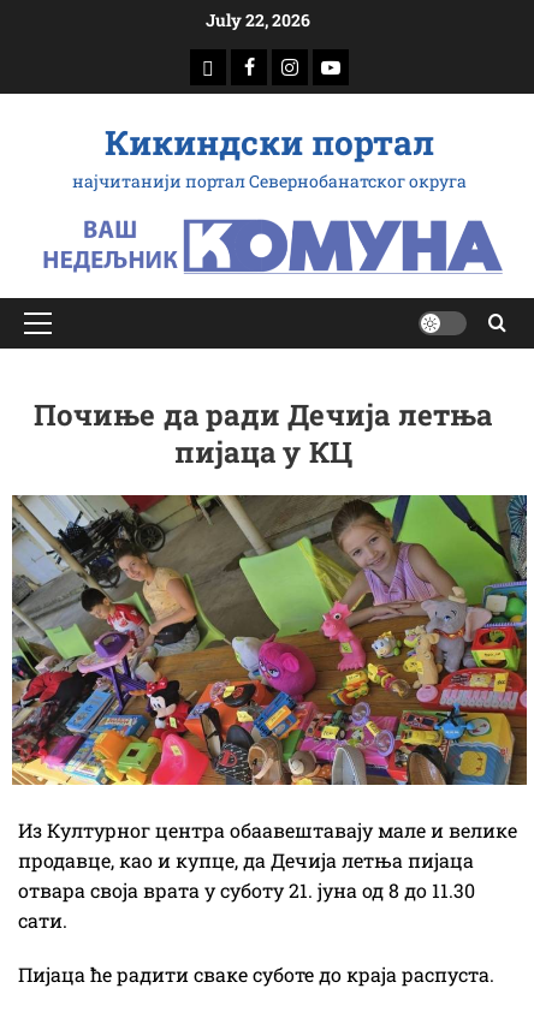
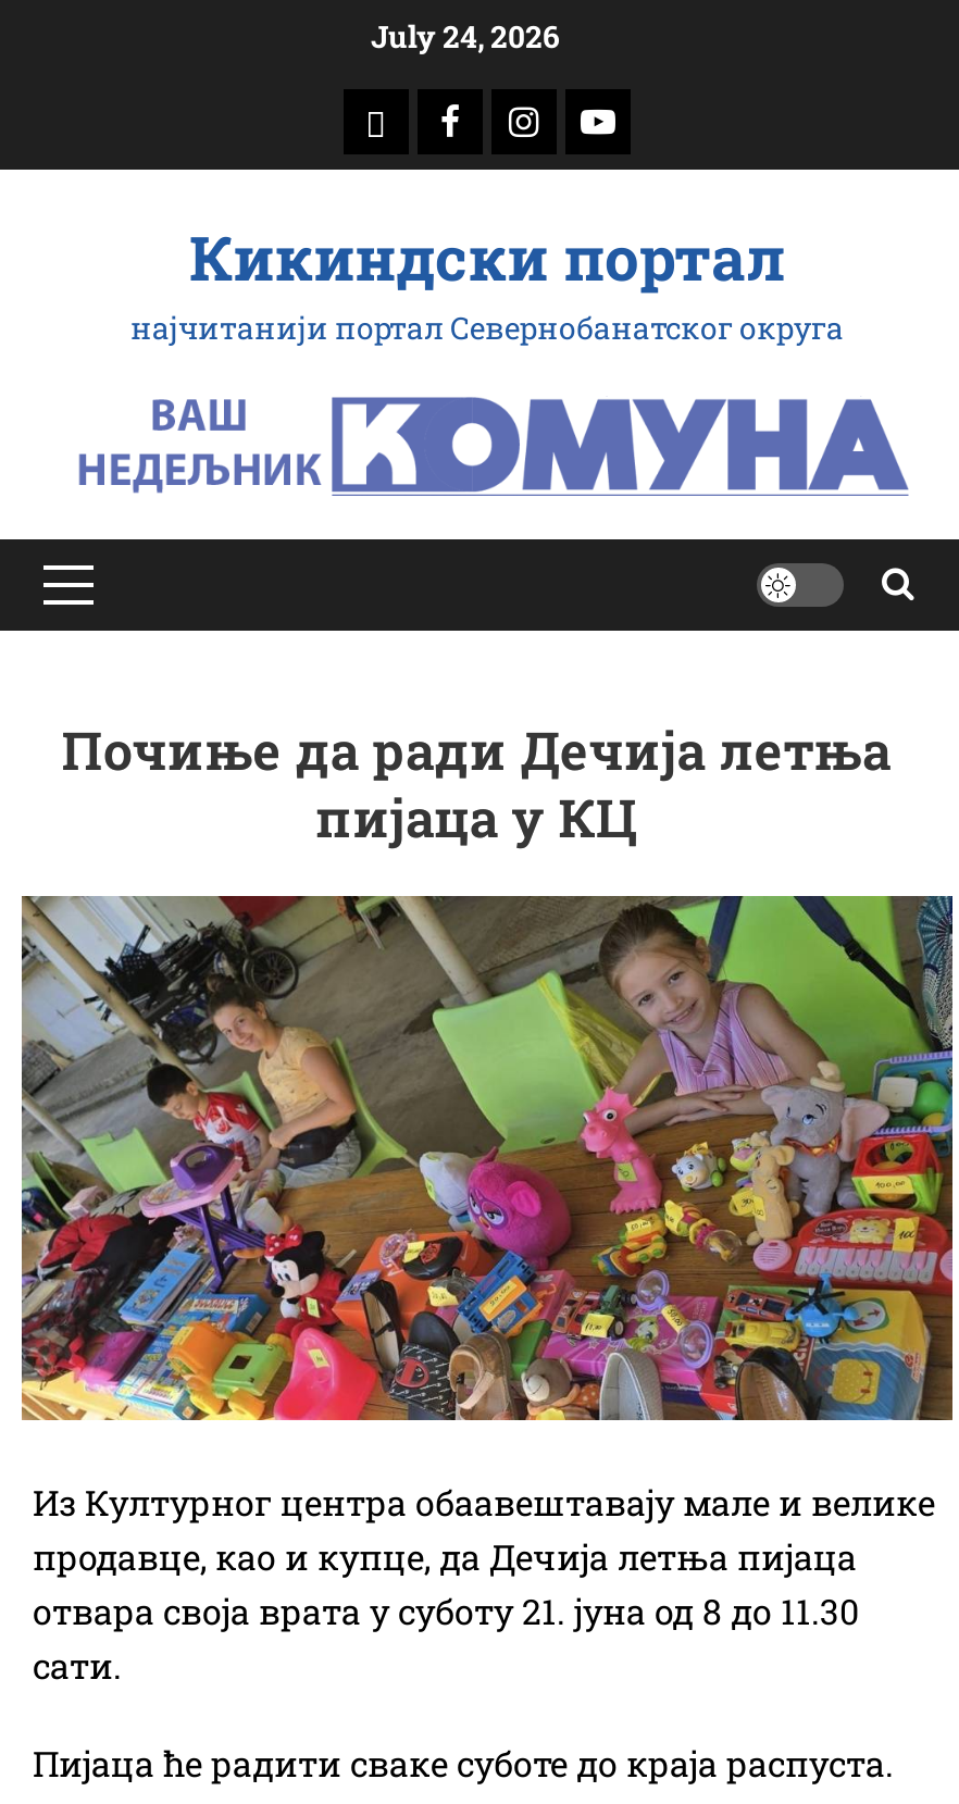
- July 22, 2026
+ July 24, 2026
